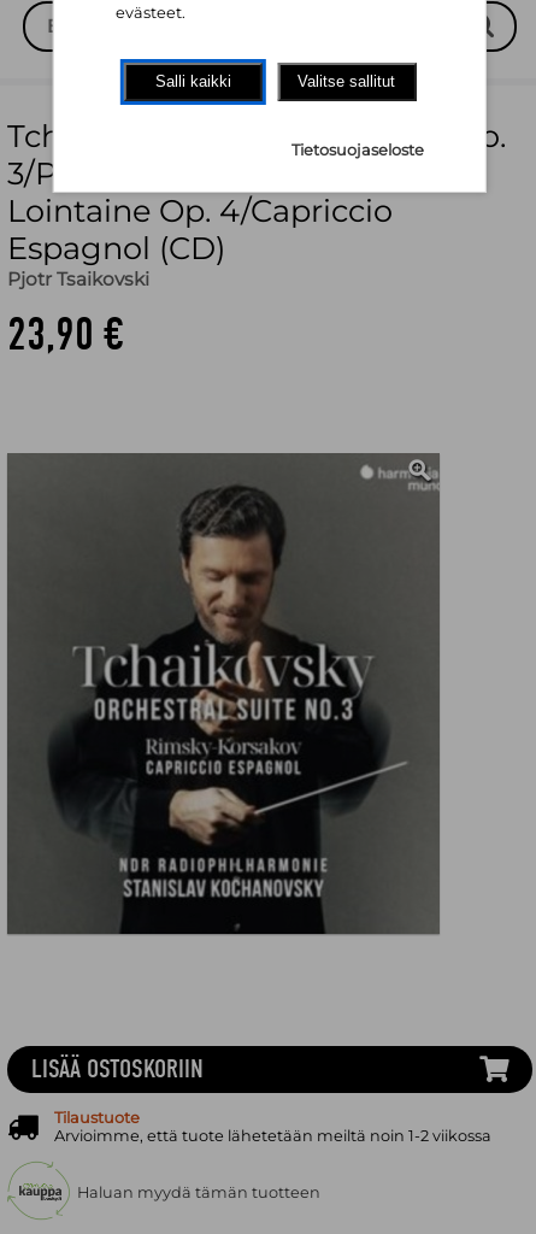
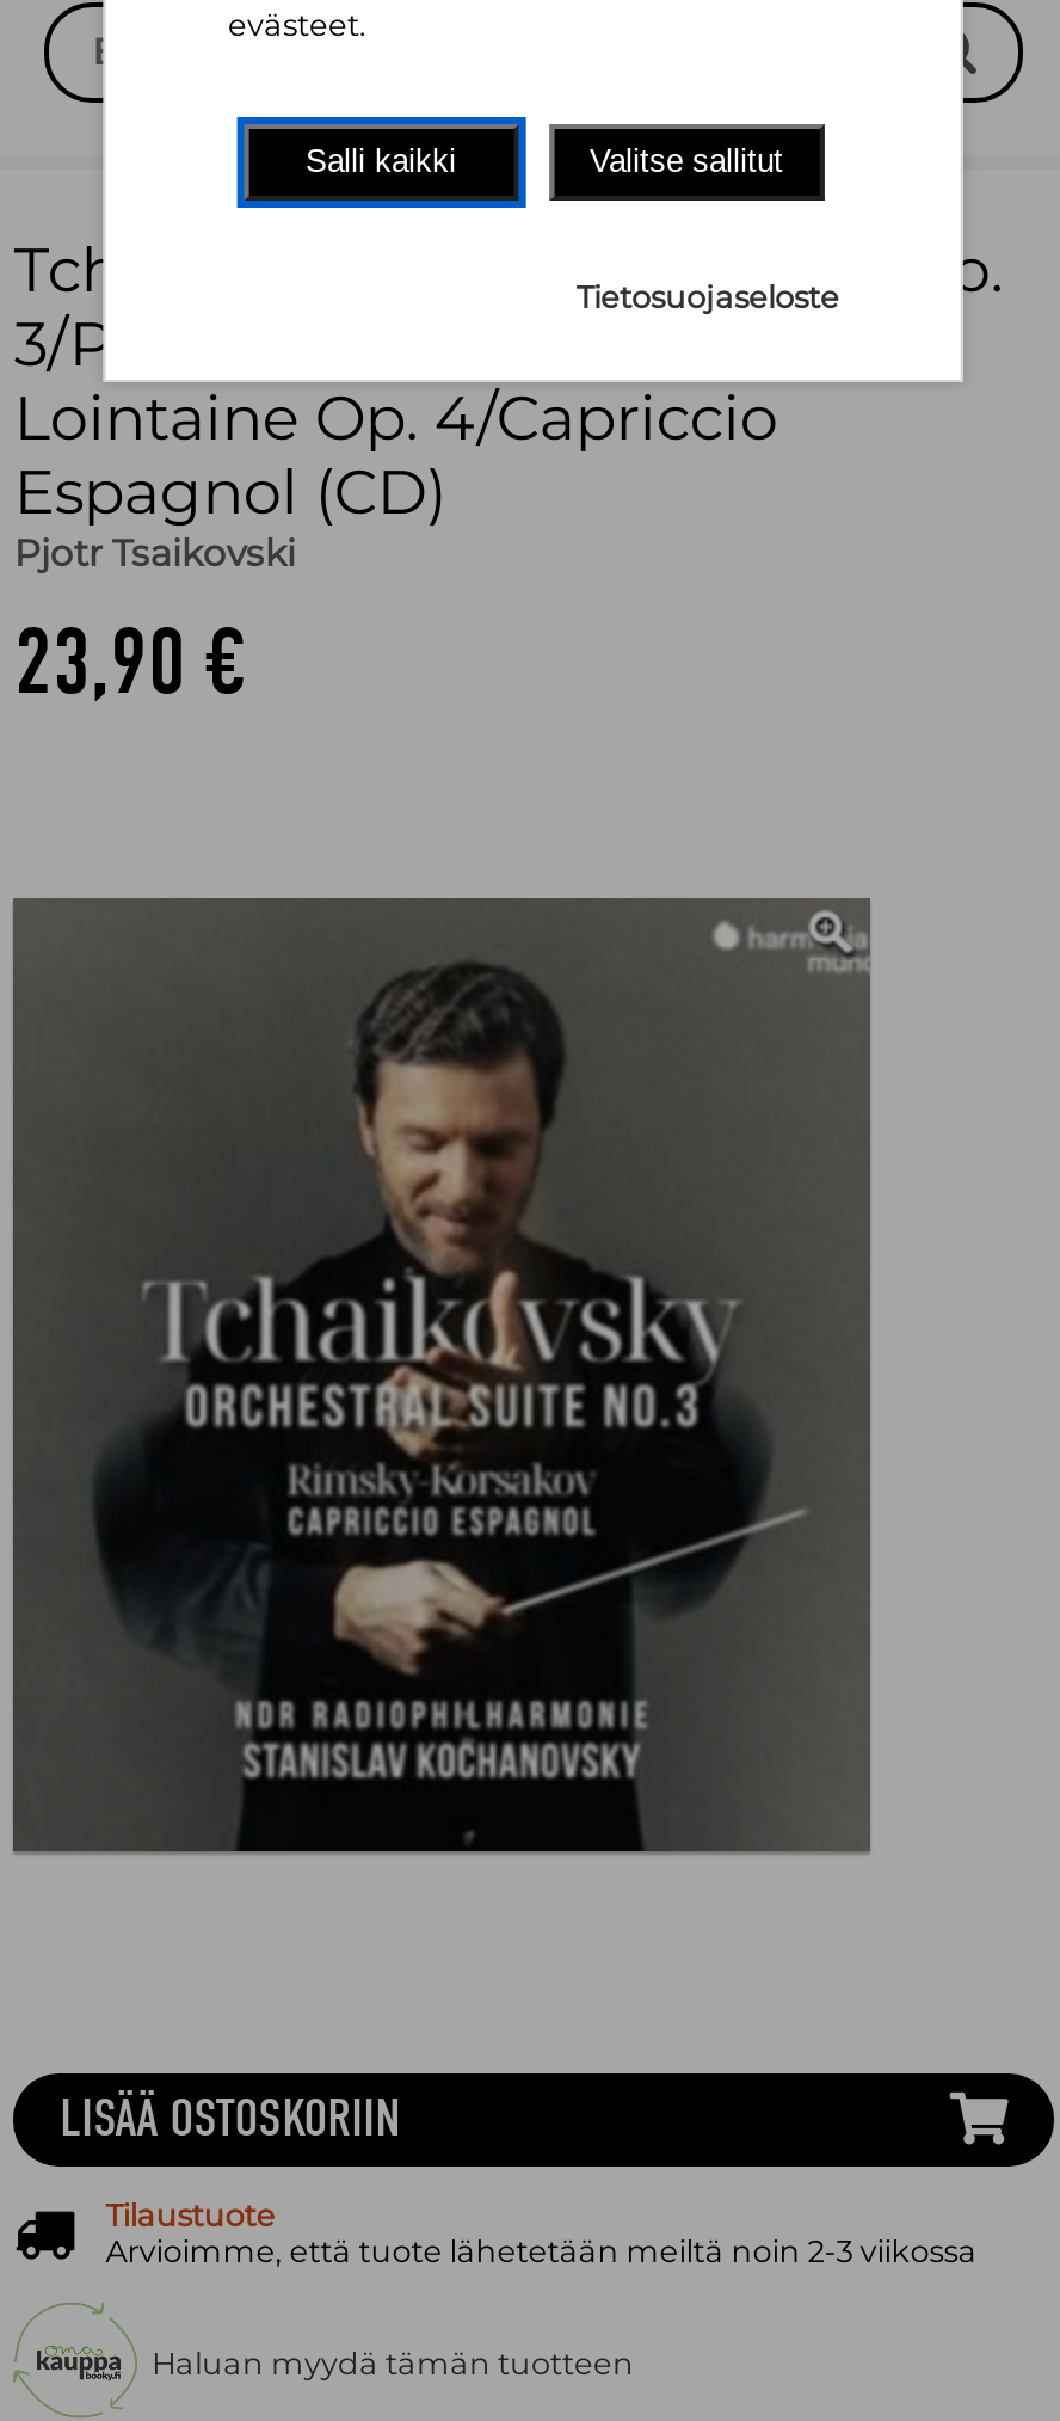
- Arvioimme, että tuote lähetetään meiltä noin 1-2 viikossa
+ Arvioimme, että tuote lähetetään meiltä noin 2-3 viikossa
